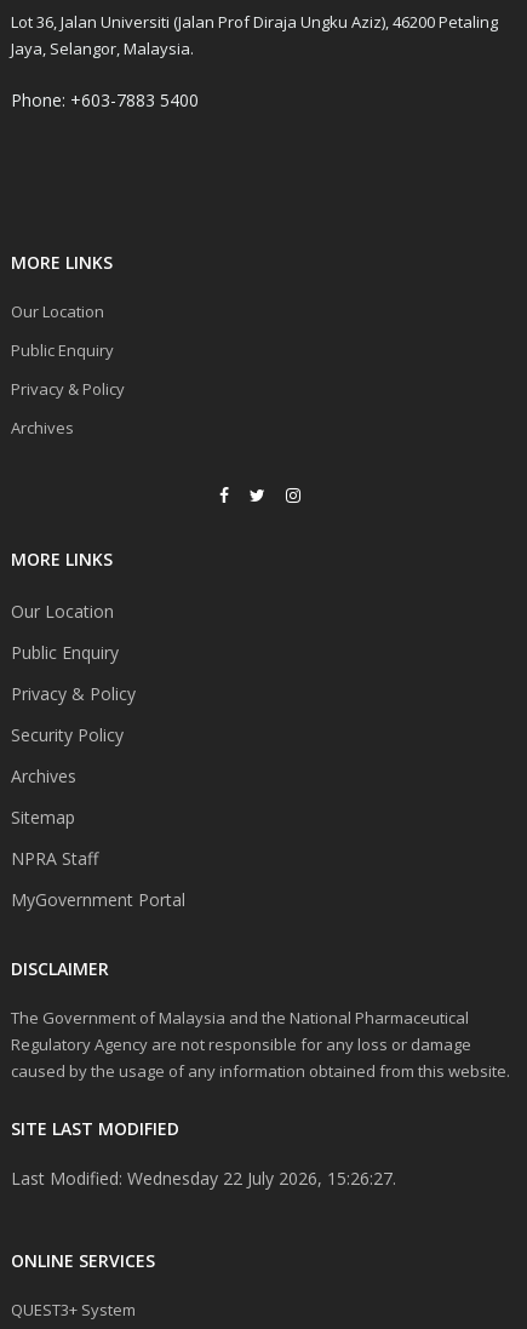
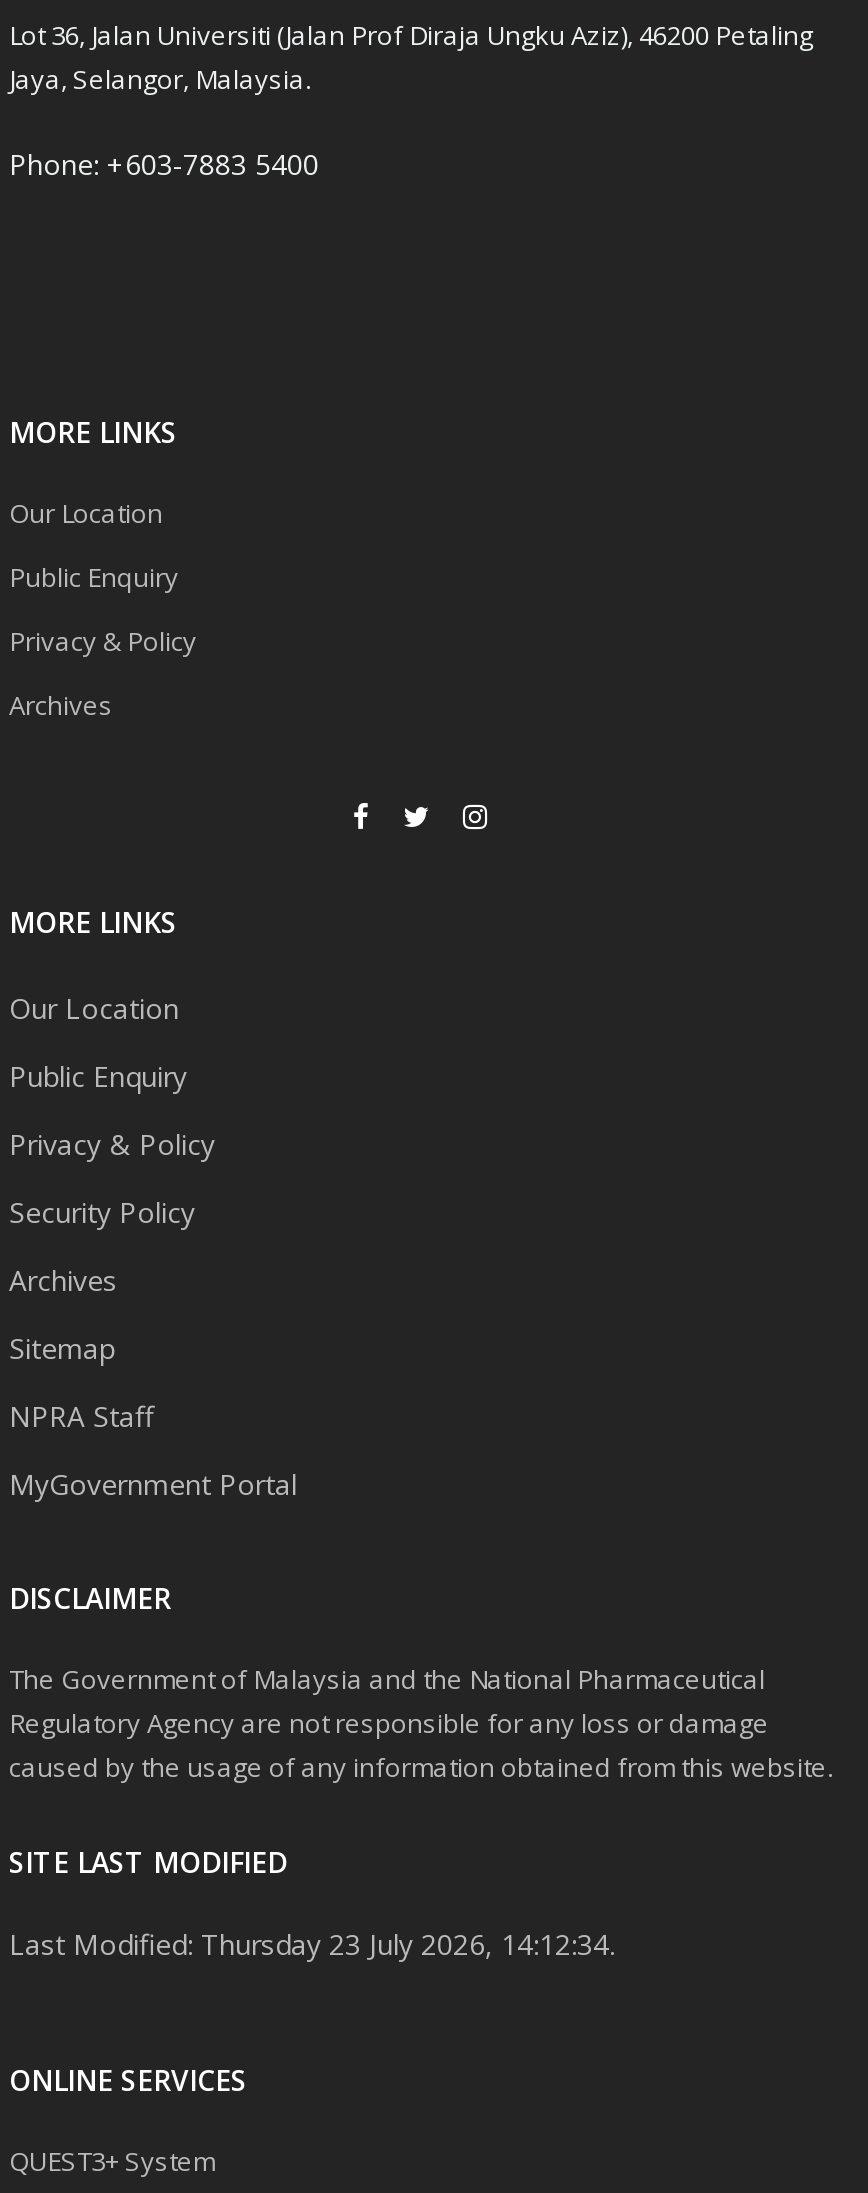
- Last Modified: Wednesday 22 July 2026, 15:26:27.
+ Last Modified: Thursday 23 July 2026, 14:12:34.
